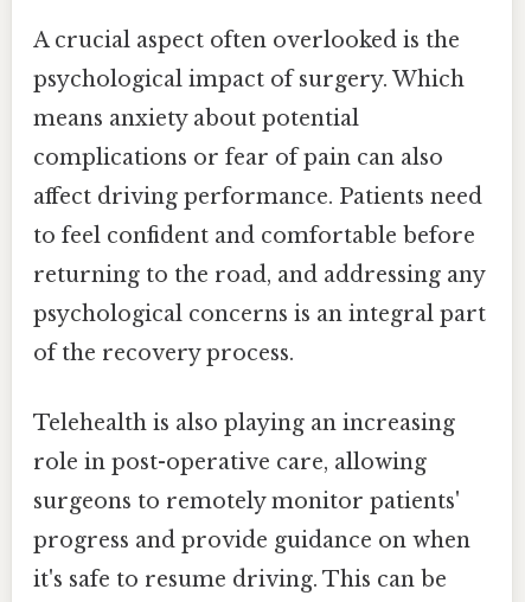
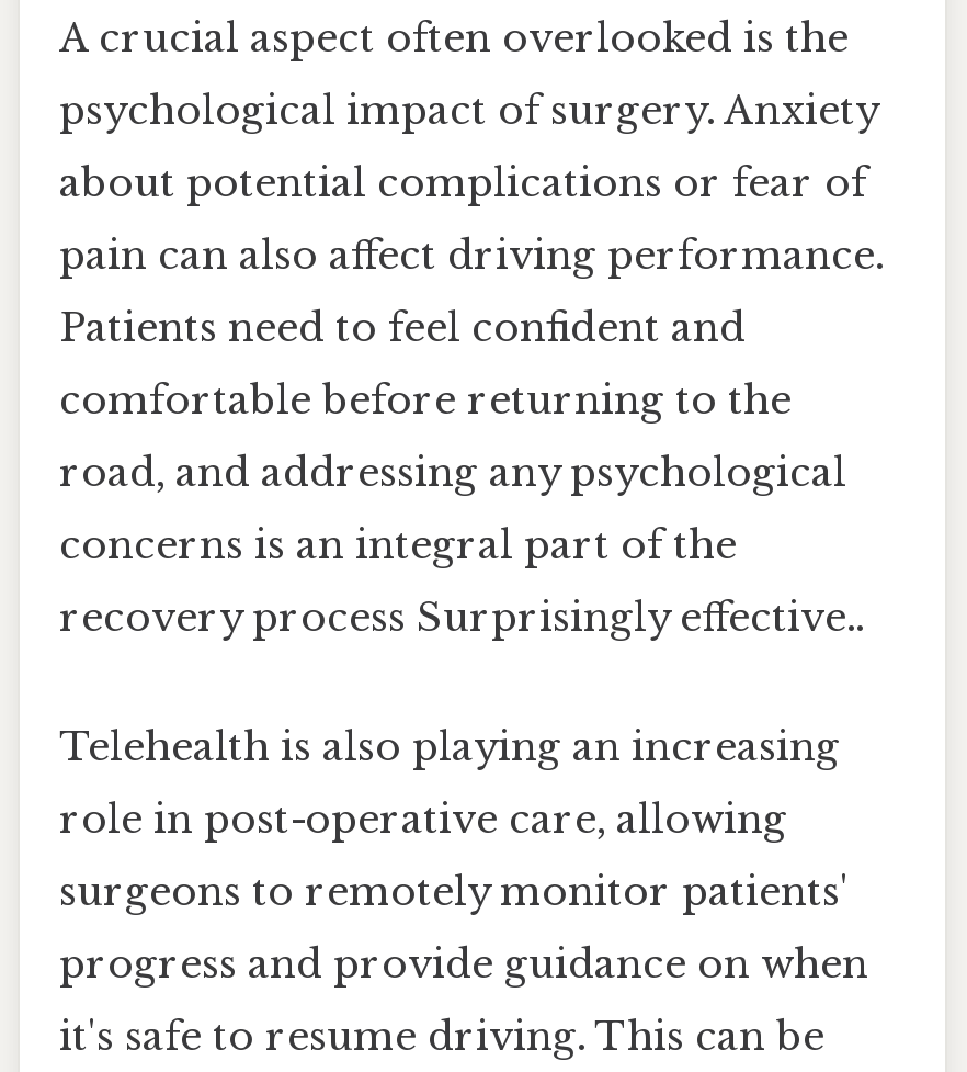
- psychological impact of surgery. Which
+ psychological impact of surgery. Anxiety

- means anxiety about potential
+ about potential complications or fear of

- complications or fear of pain can also
+ pain can also affect driving performance.

- affect driving performance. Patients need
+ Patients need to feel confident and

- to feel confident and comfortable before
+ comfortable before returning to the

- returning to the road, and addressing any
+ road, and addressing any psychological

- psychological concerns is an integral part
+ concerns is an integral part of the

- of the recovery process.
+ recovery process Surprisingly effective..
